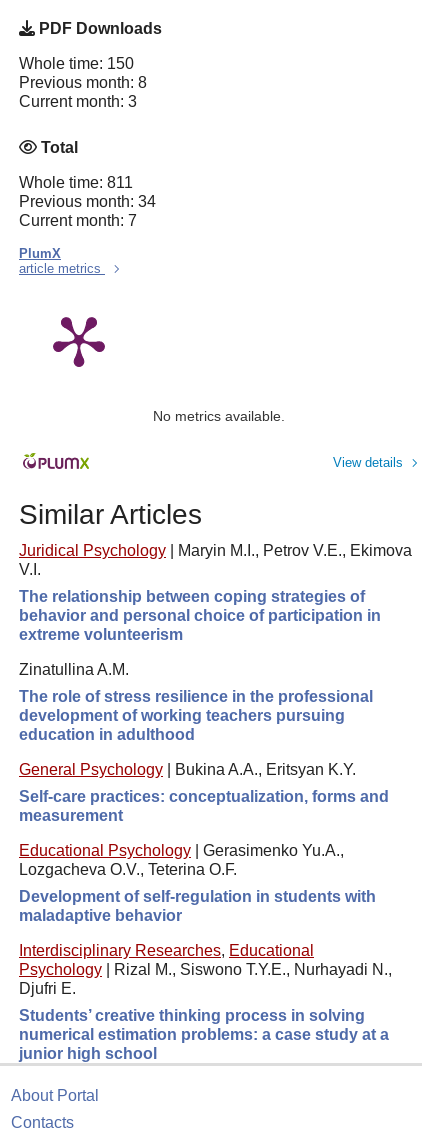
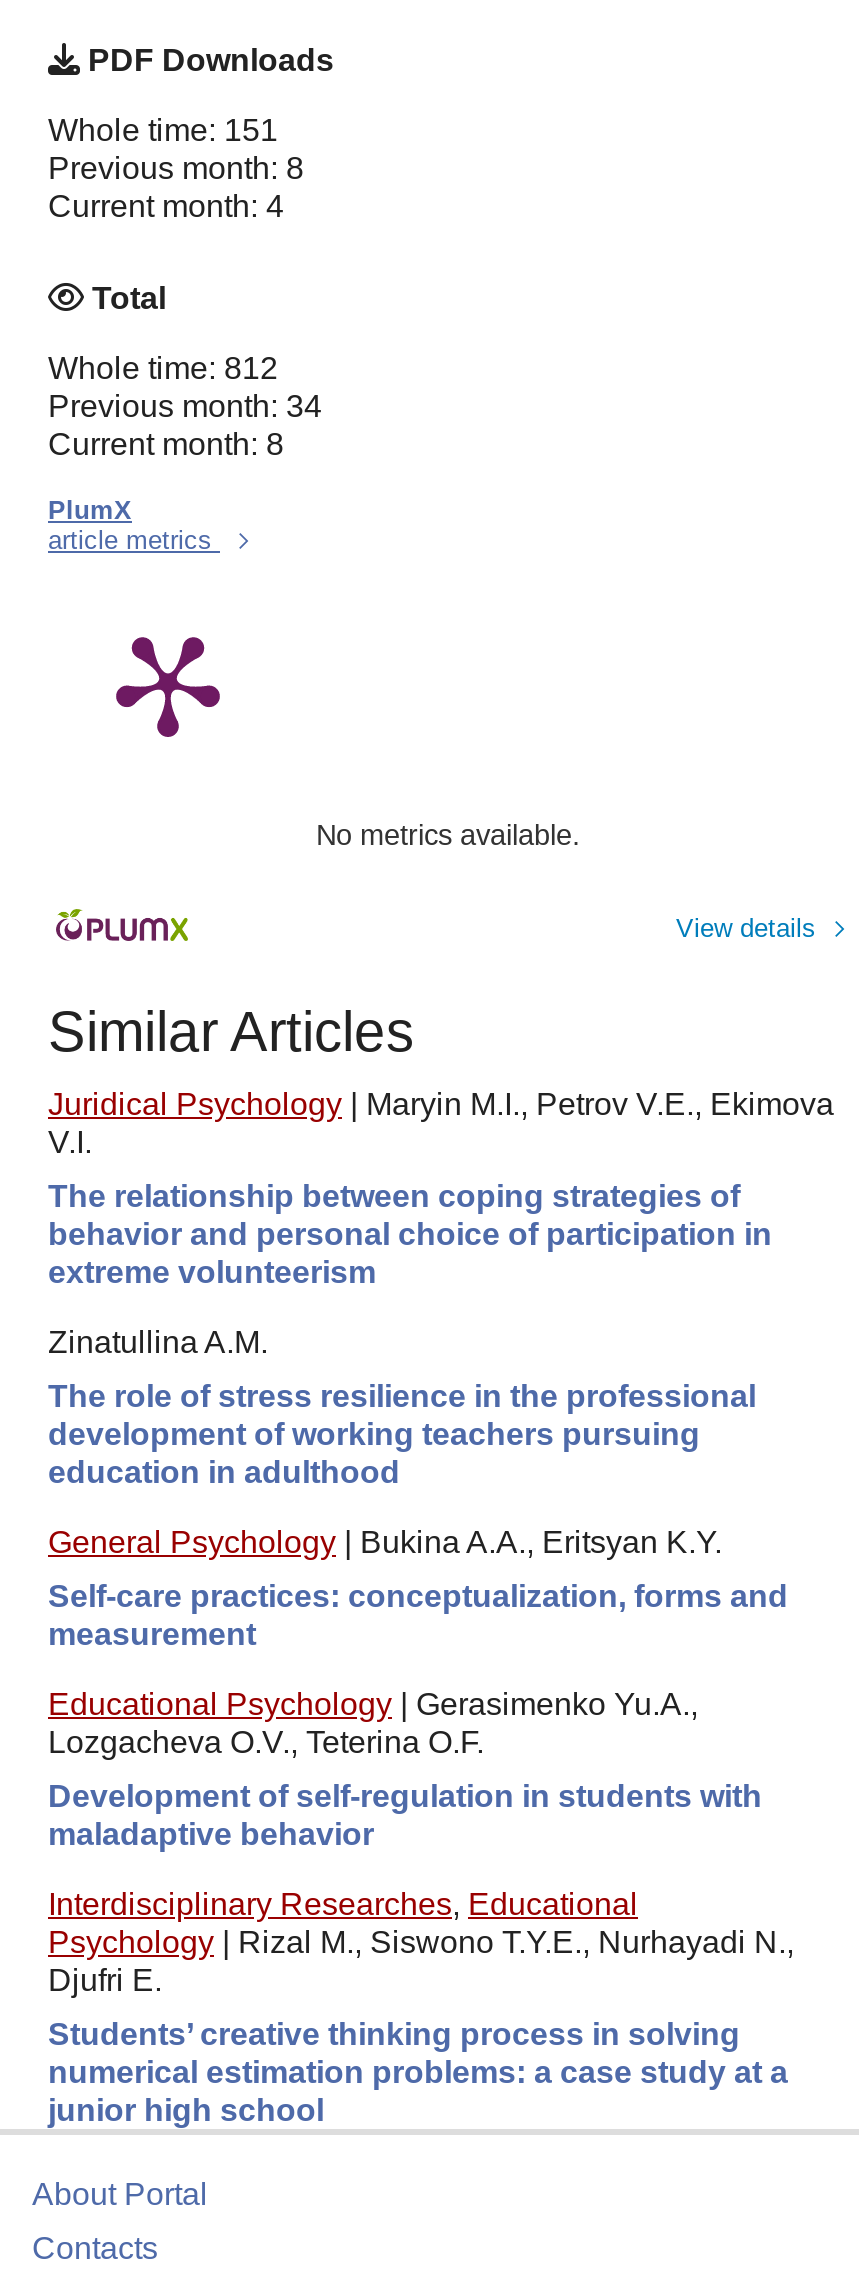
- Whole time: 150
+ Whole time: 151

- Current month: 3
+ Current month: 4

- Whole time: 811
+ Whole time: 812

- Current month: 7
+ Current month: 8
